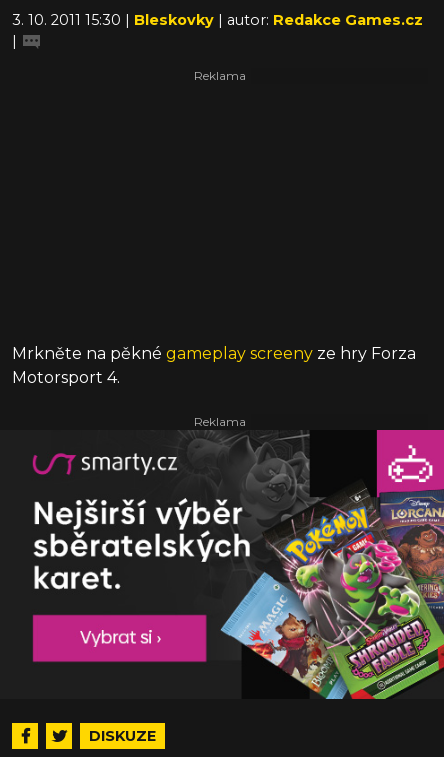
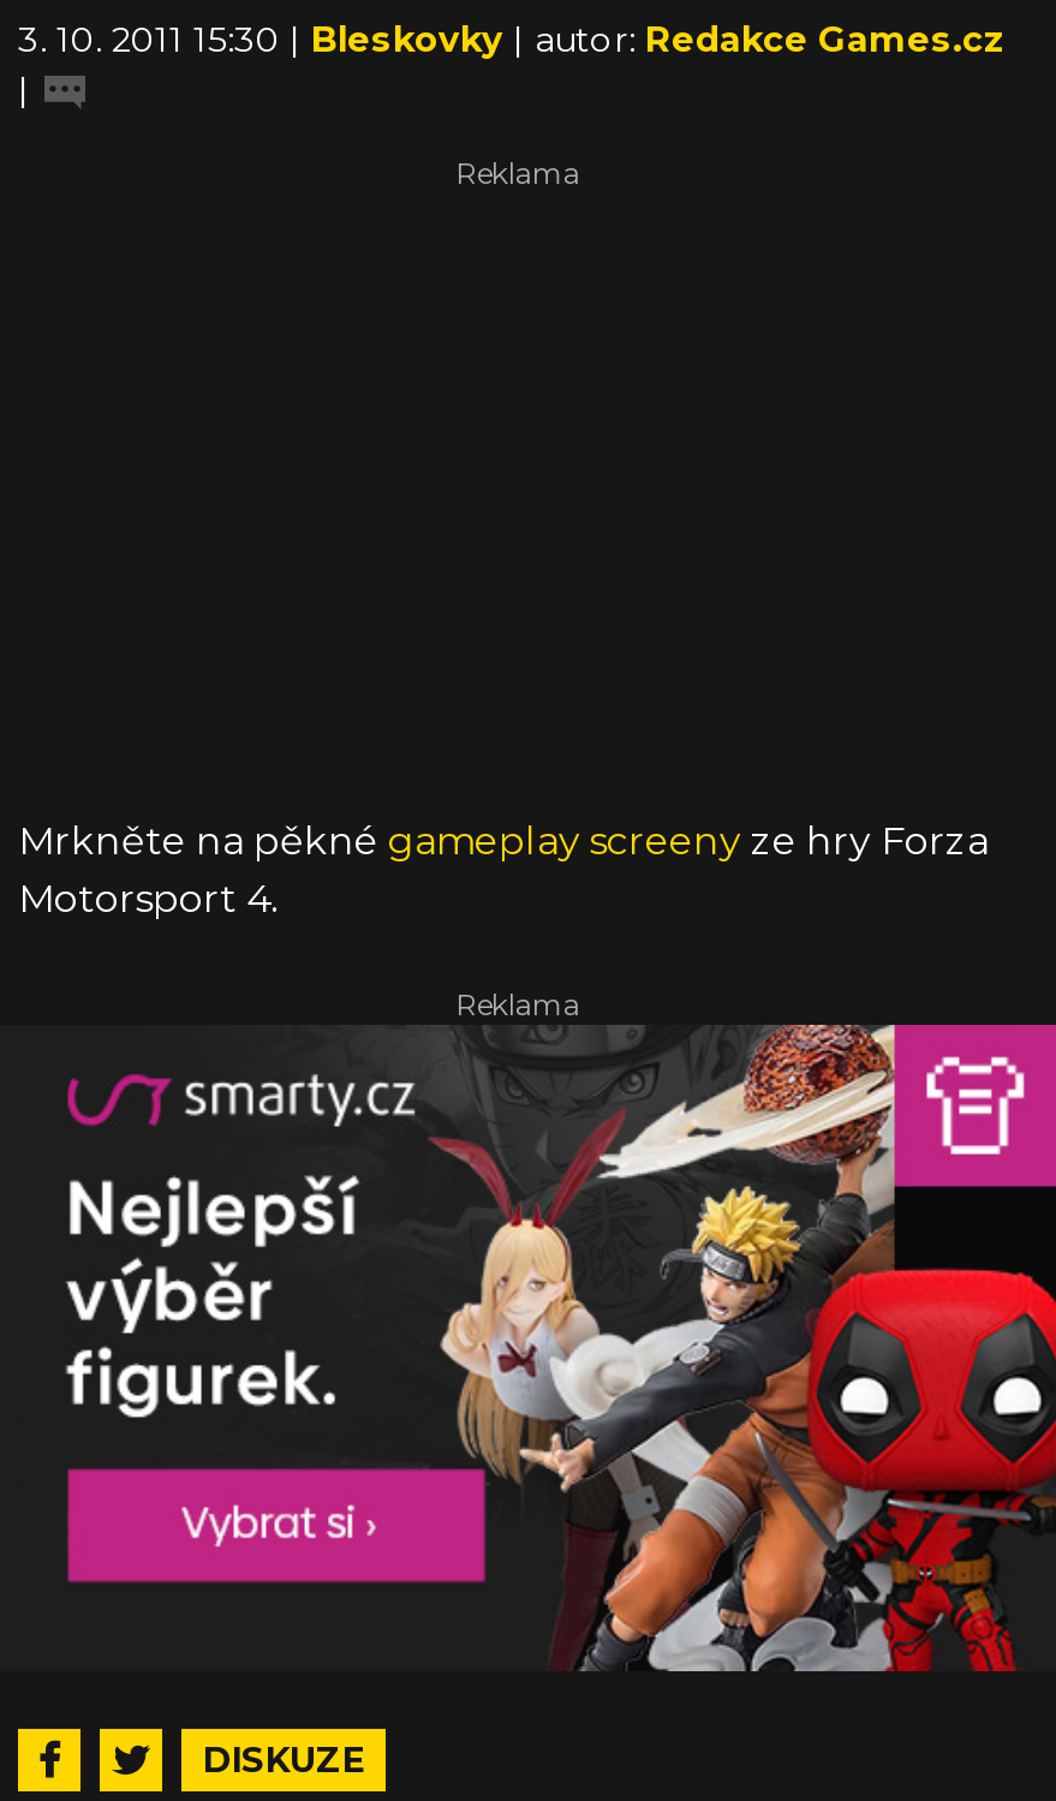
- [image]
+ [image]
